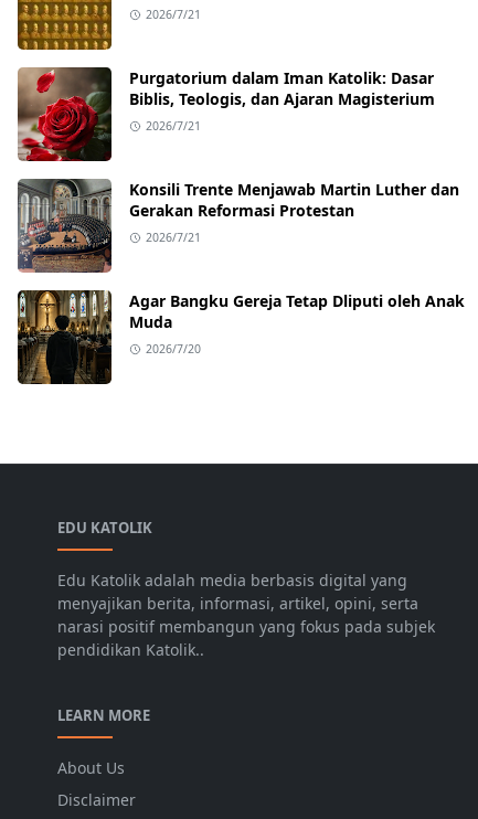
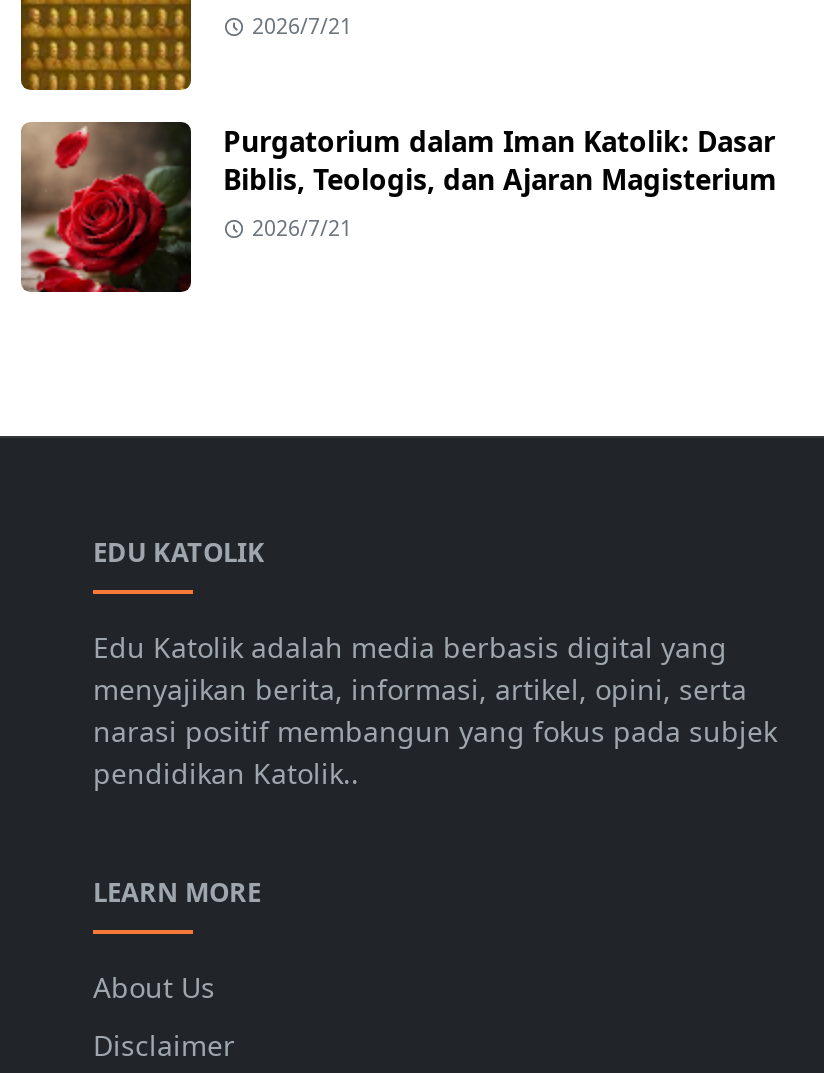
- [image]
- Konsili Trente Menjawab Martin Luther dan
- Gerakan Reformasi Protestan
- 2026/7/21
- Agar Bangku Gereja Tetap Dliputi oleh Anak
- Muda
- 2026/7/20

- [image]
